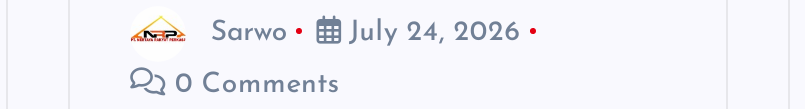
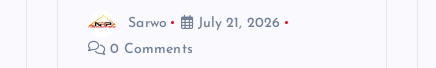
- Sarwo July 24, 2026
+ Sarwo July 21, 2026
